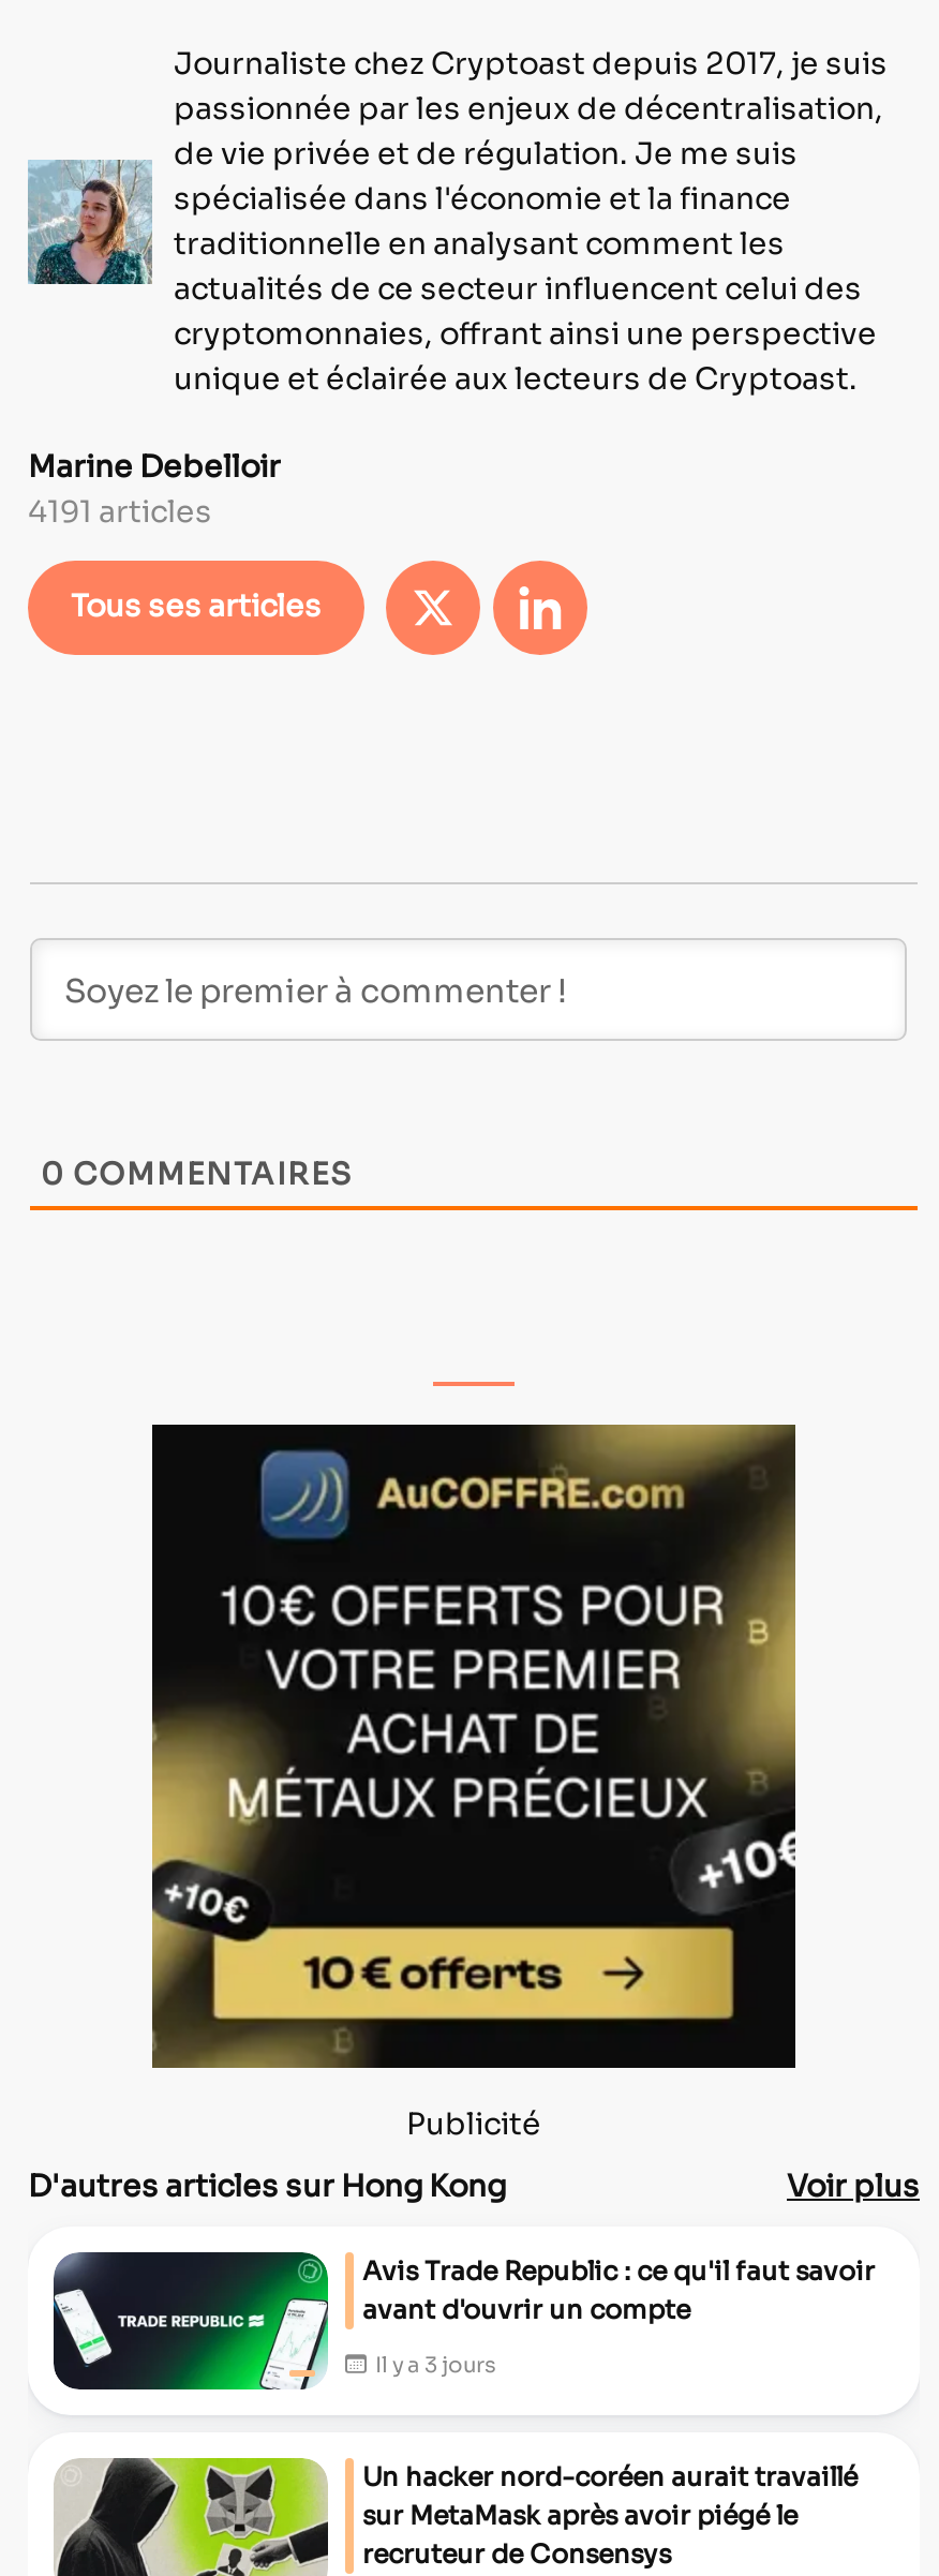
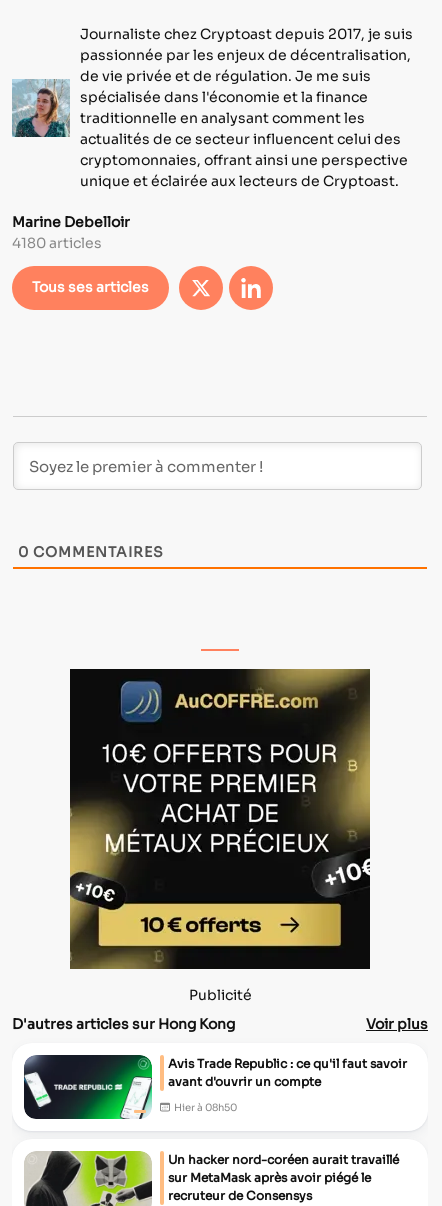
- 4191 articles
+ 4180 articles

- Il y a 3 jours
+ Hier à 08h50
